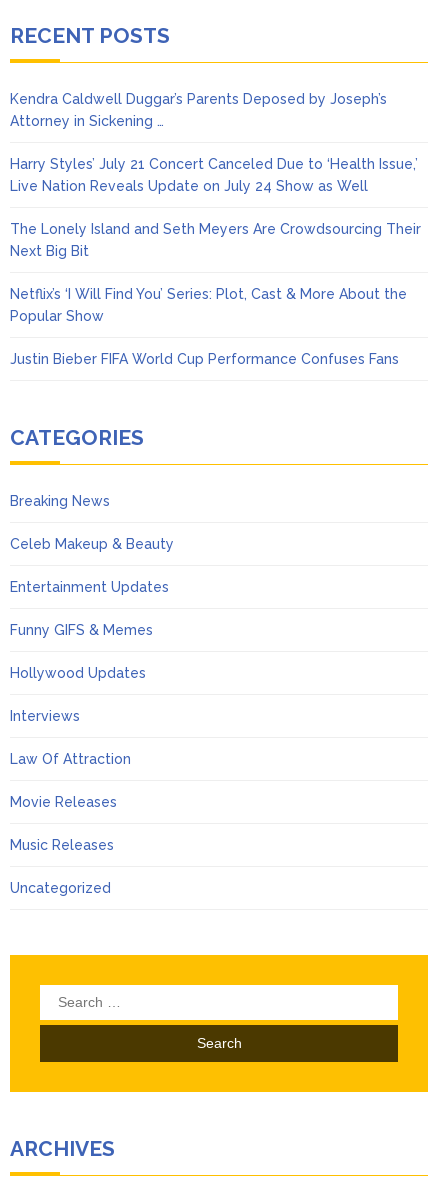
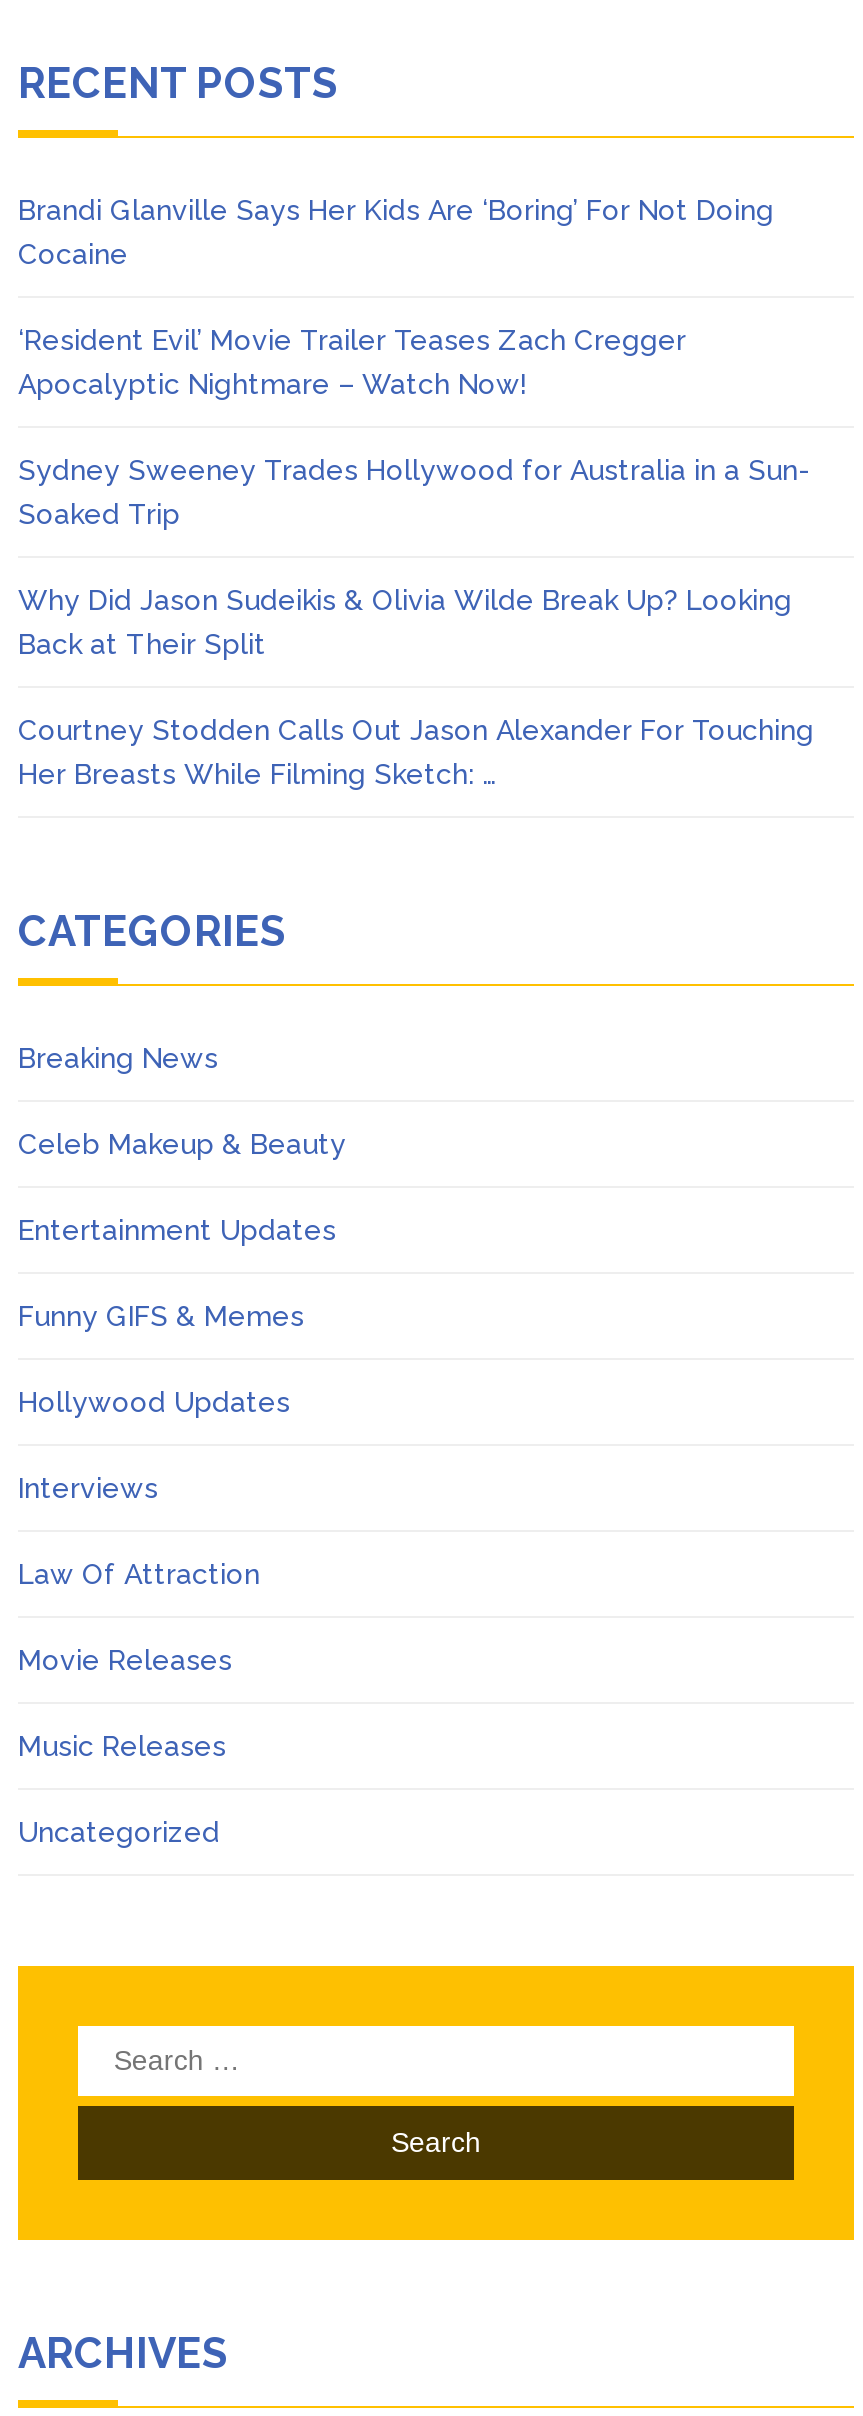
- Kendra Caldwell Duggar’s Parents Deposed by Joseph’s
- Attorney in Sickening …
+ Brandi Glanville Says Her Kids Are ‘Boring’ For Not Doing
+ Cocaine

- Harry Styles’ July 21 Concert Canceled Due to ‘Health Issue,’
- Live Nation Reveals Update on July 24 Show as Well
+ ‘Resident Evil’ Movie Trailer Teases Zach Cregger
+ Apocalyptic Nightmare – Watch Now!

- The Lonely Island and Seth Meyers Are Crowdsourcing Their
- Next Big Bit
+ Sydney Sweeney Trades Hollywood for Australia in a Sun-
+ Soaked Trip

- Netflix’s ‘I Will Find You’ Series: Plot, Cast & More About the
- Popular Show
+ Why Did Jason Sudeikis & Olivia Wilde Break Up? Looking
+ Back at Their Split

- Justin Bieber FIFA World Cup Performance Confuses Fans
+ Courtney Stodden Calls Out Jason Alexander For Touching
+ Her Breasts While Filming Sketch: …
